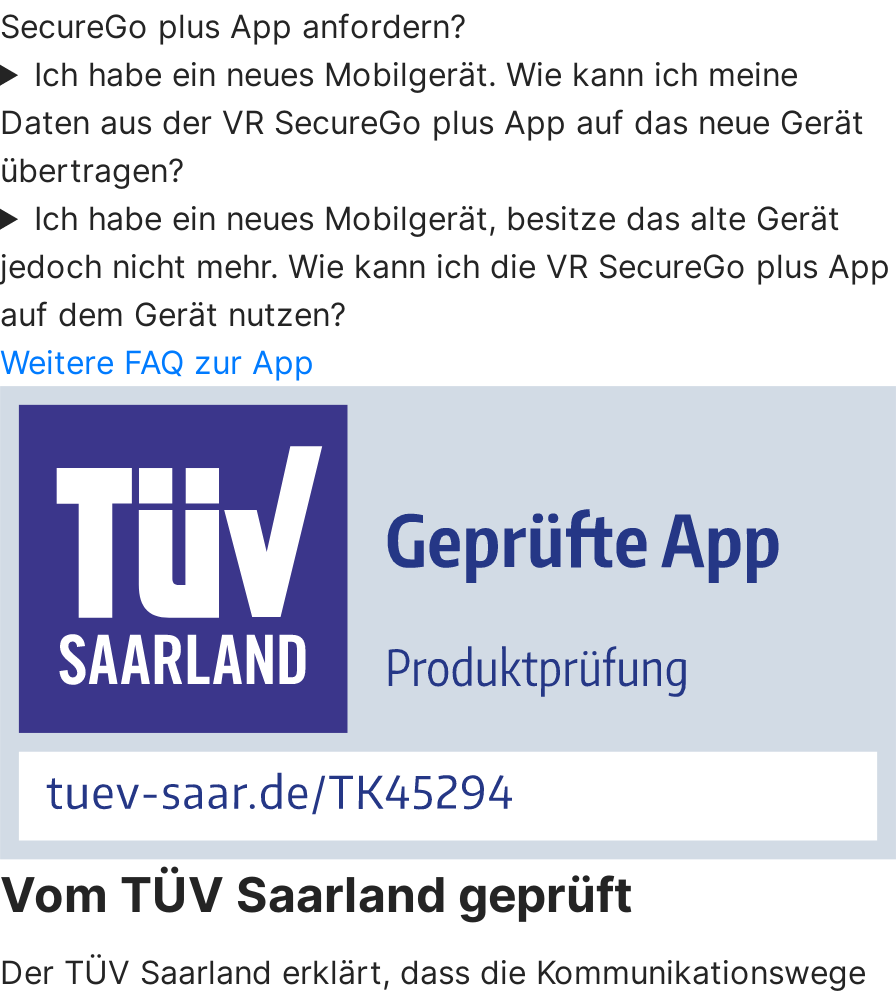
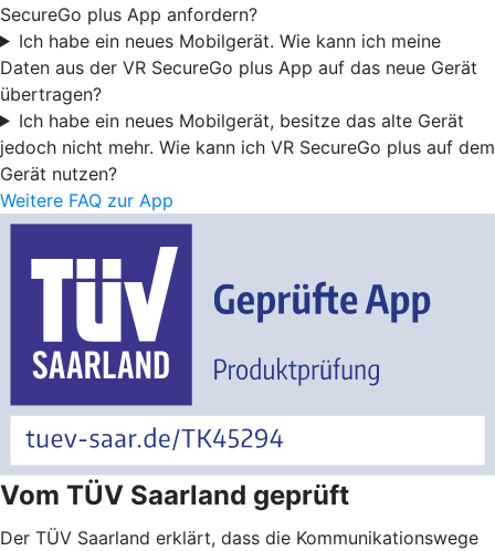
- jedoch nicht mehr. Wie kann ich die VR SecureGo plus App
- auf dem Gerät nutzen?
+ jedoch nicht mehr. Wie kann ich VR SecureGo plus auf dem
+ Gerät nutzen?
